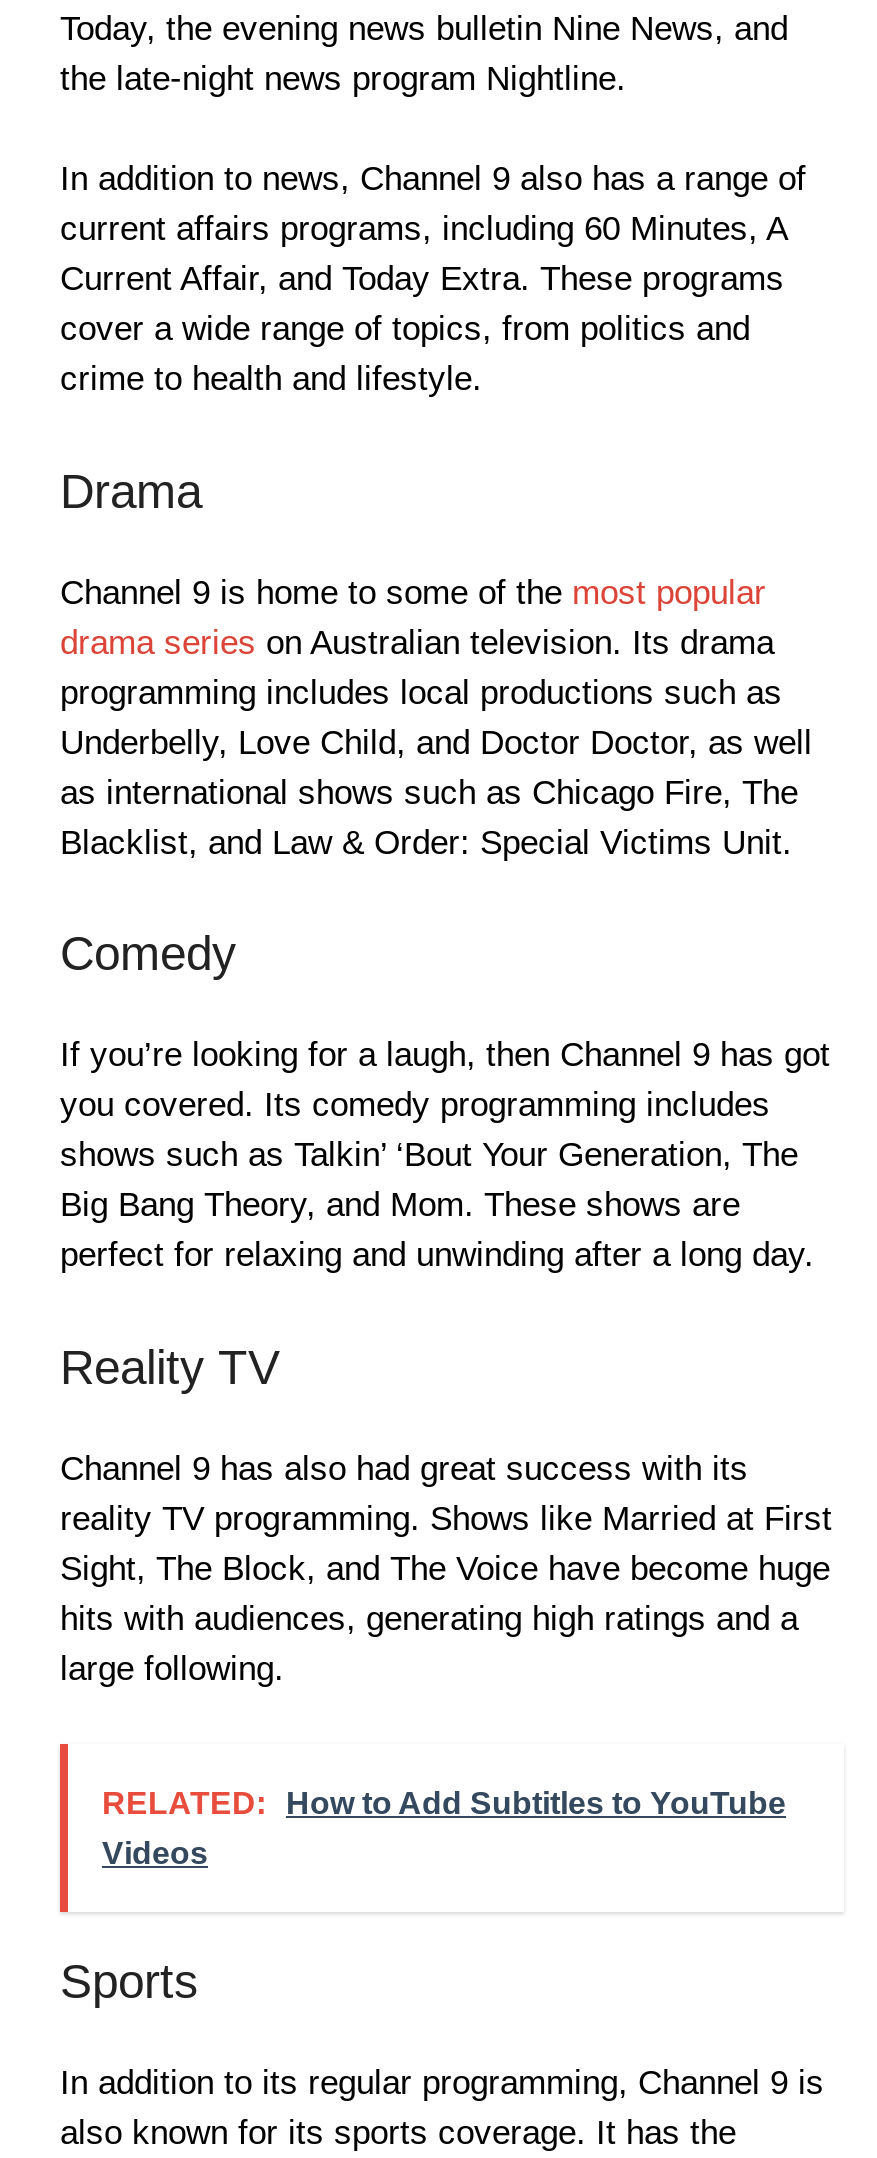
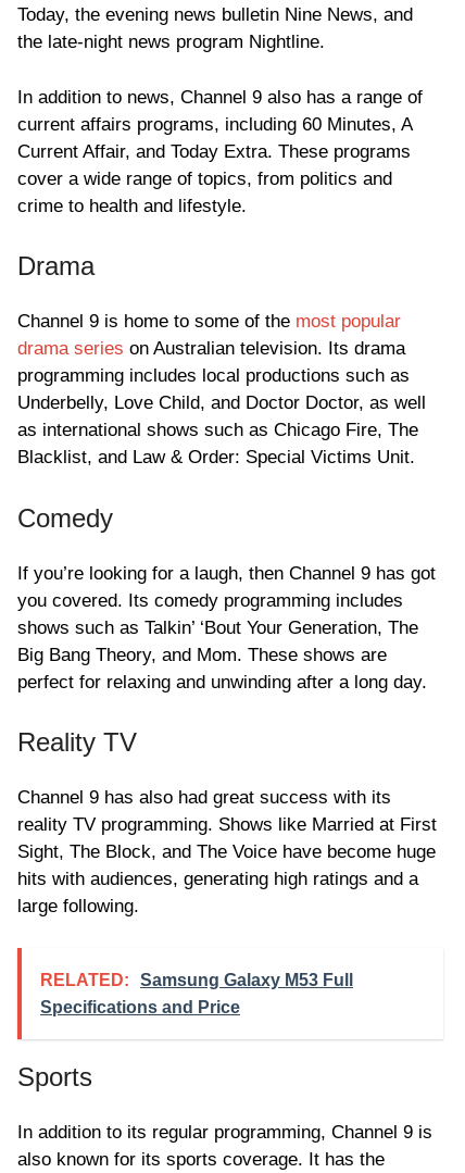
- RELATED: How to Add Subtitles to YouTube
+ RELATED: Samsung Galaxy M53 Full

- Videos
+ Specifications and Price
